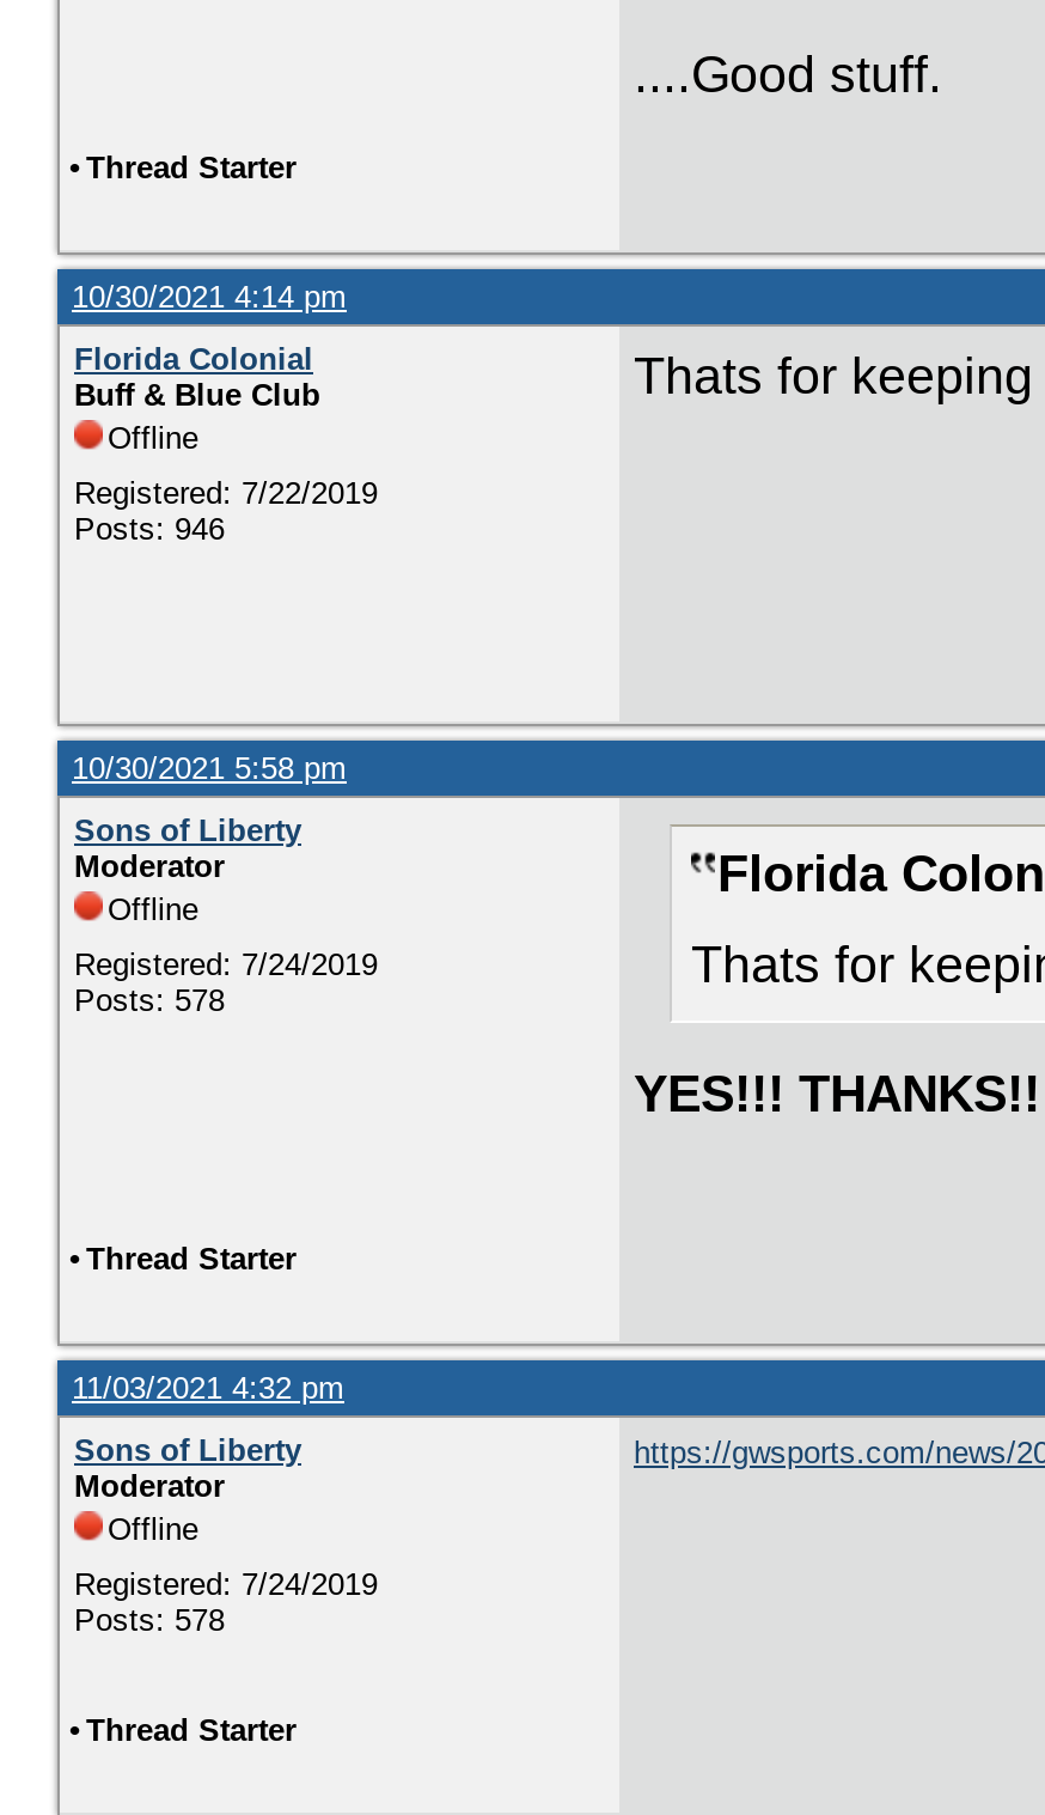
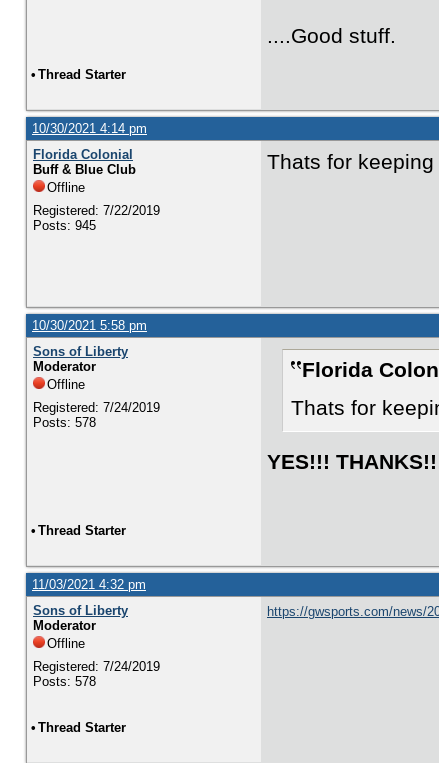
- Posts: 946
+ Posts: 945
